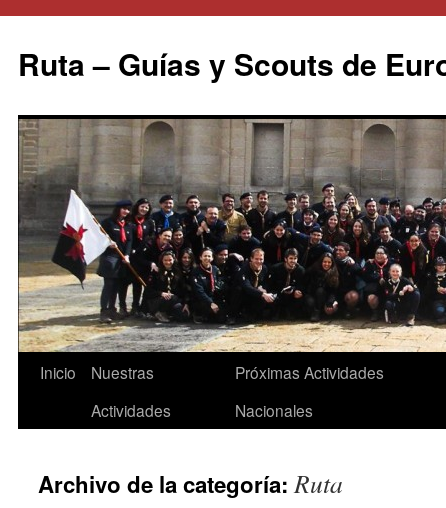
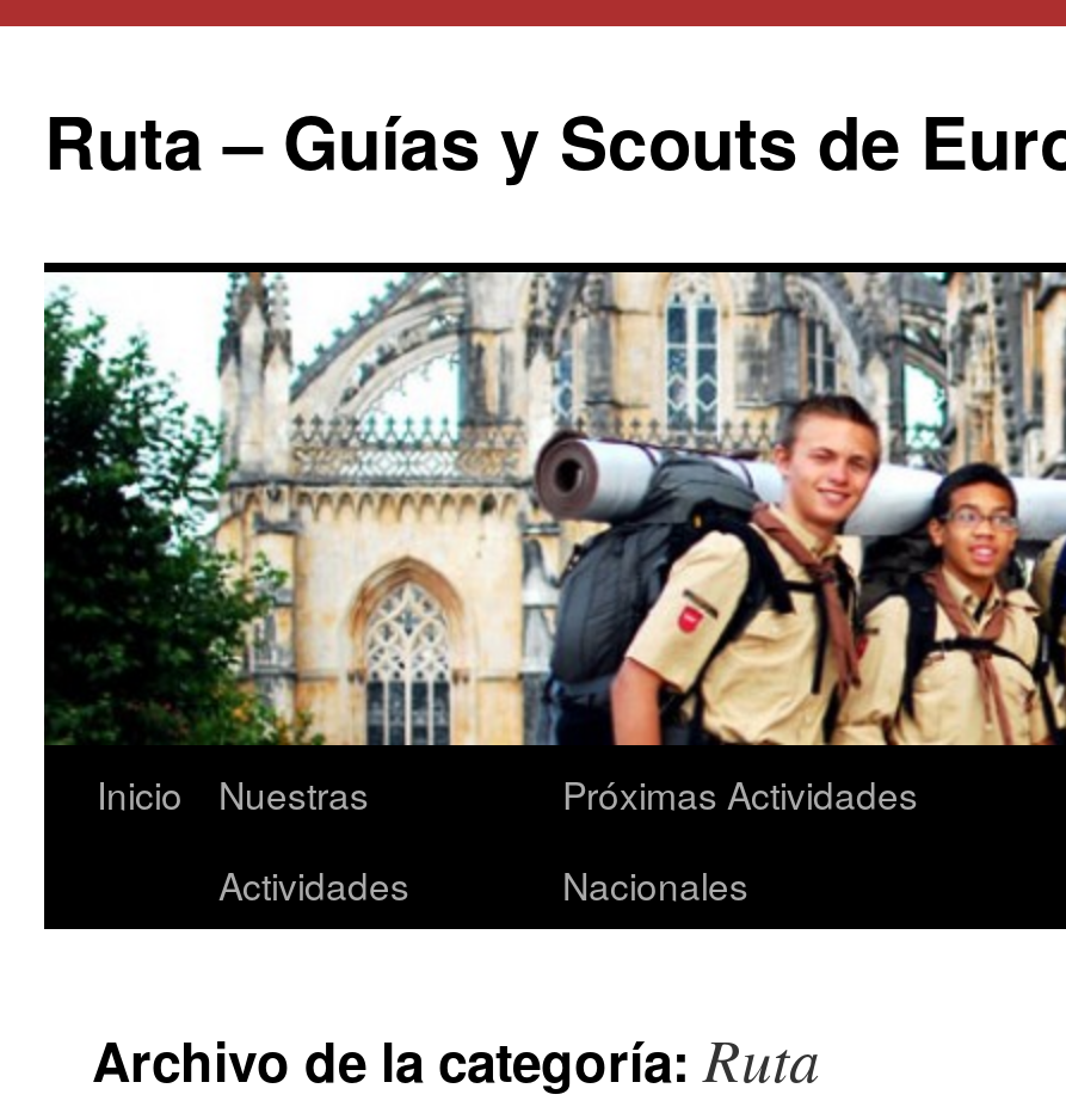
- [image]
+ [image]
